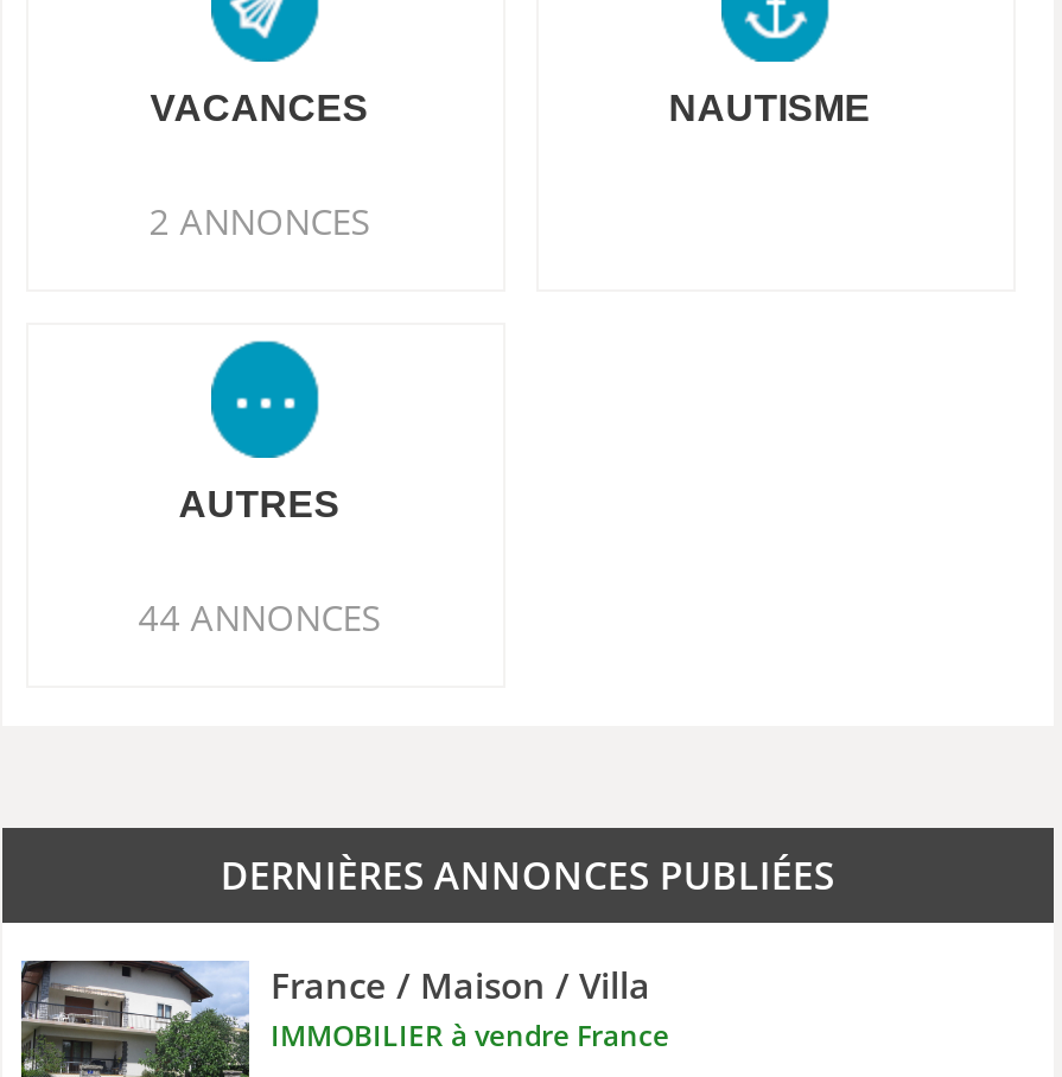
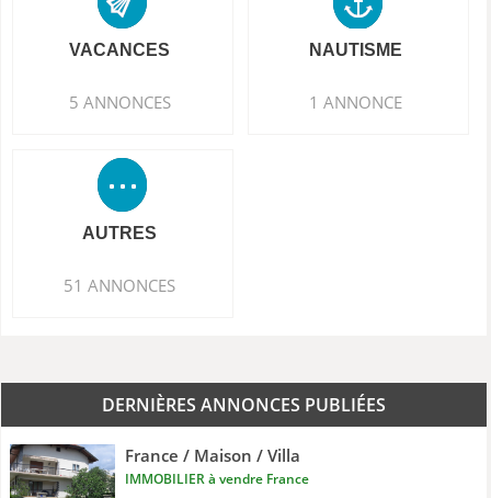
+ 1 ANNONCE

- 2 ANNONCES
+ 5 ANNONCES

- 44 ANNONCES
+ 51 ANNONCES
